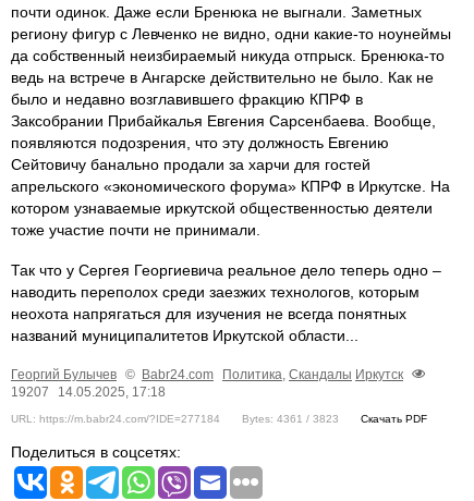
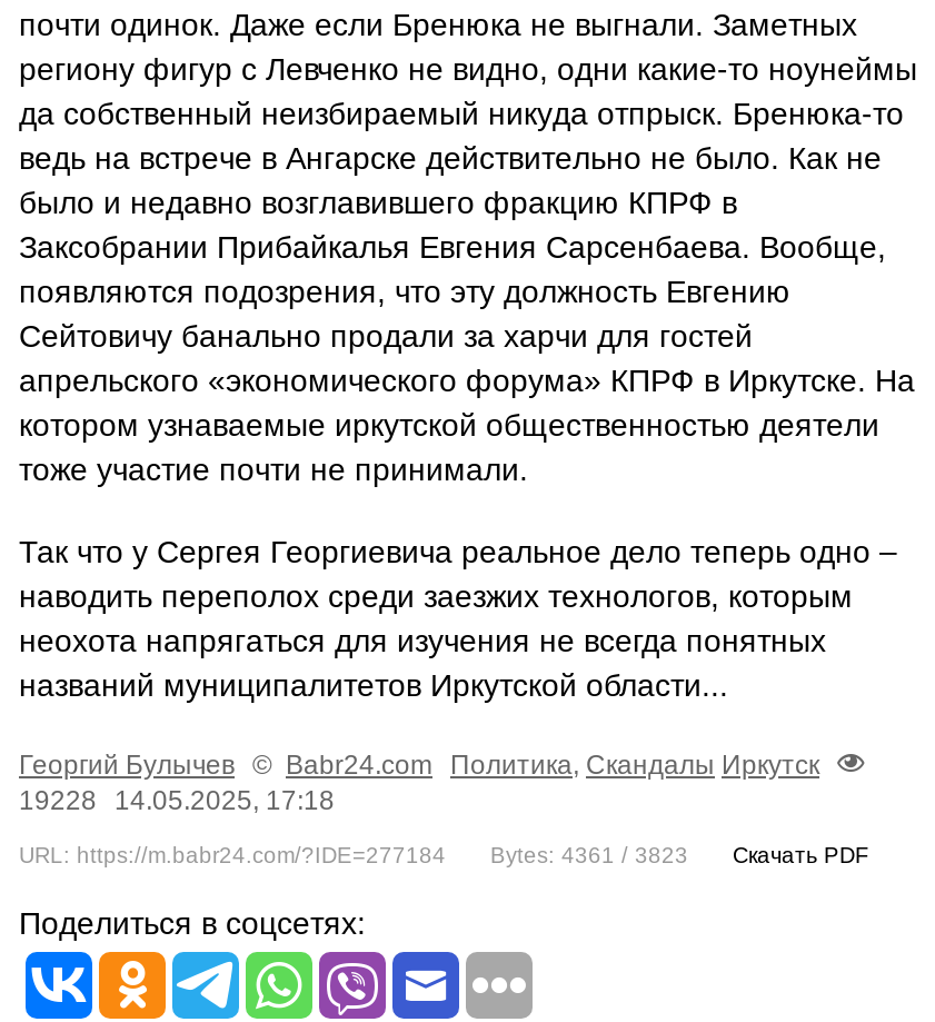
- 19207 14.05.2025, 17:18
+ 19228 14.05.2025, 17:18
